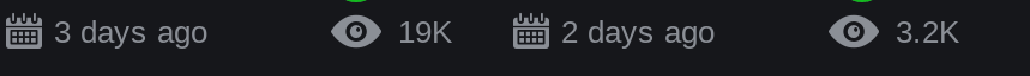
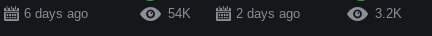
- 3 days ago
- 19K
+ 6 days ago
+ 54K
